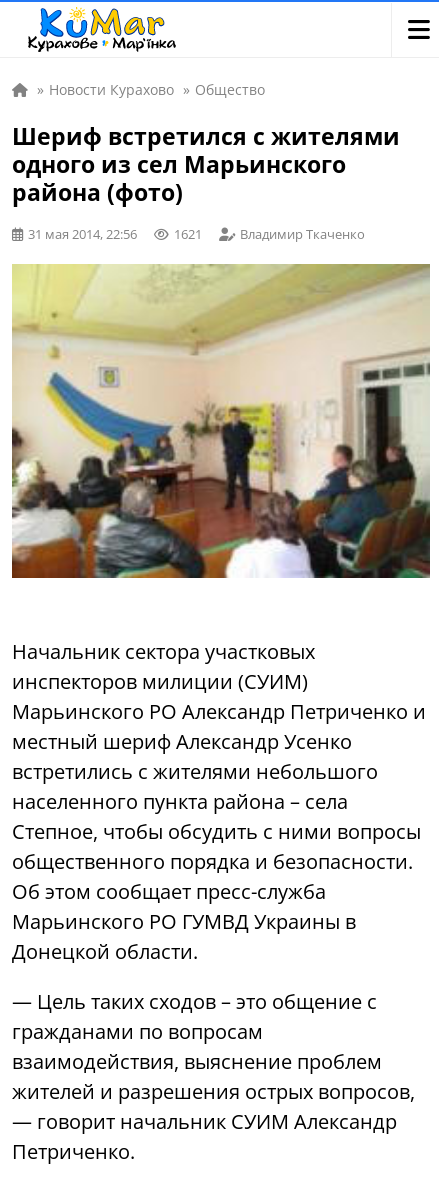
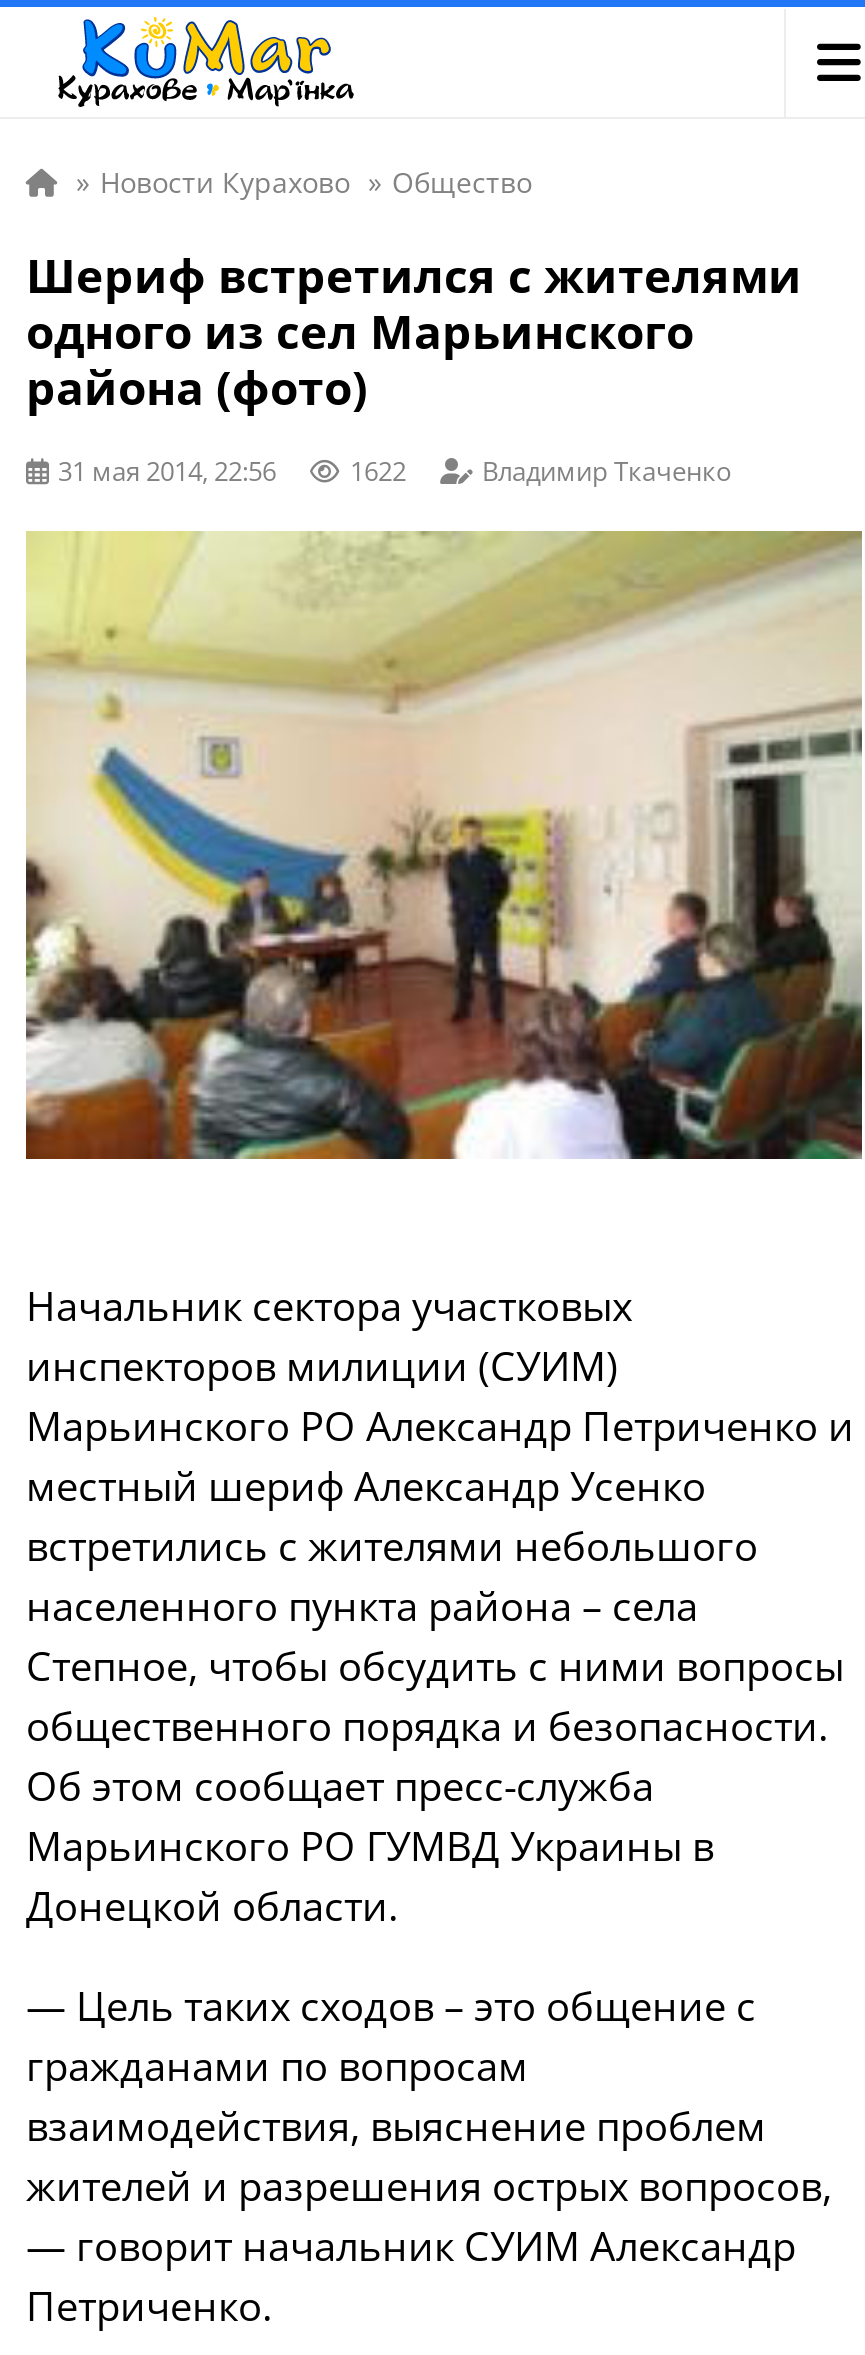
- 1621
+ 1622
